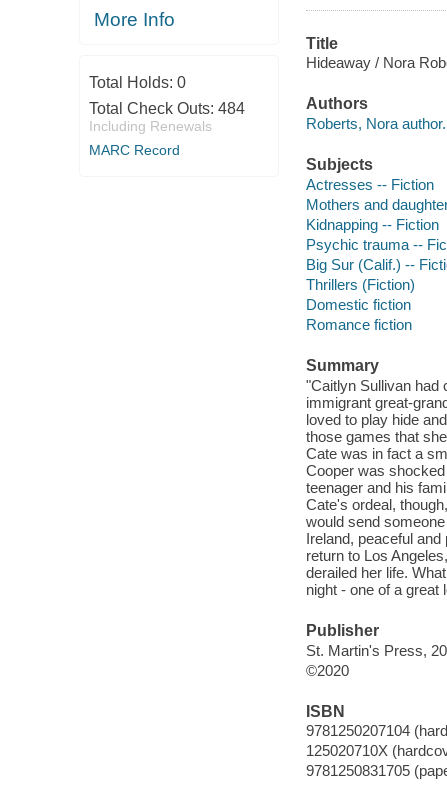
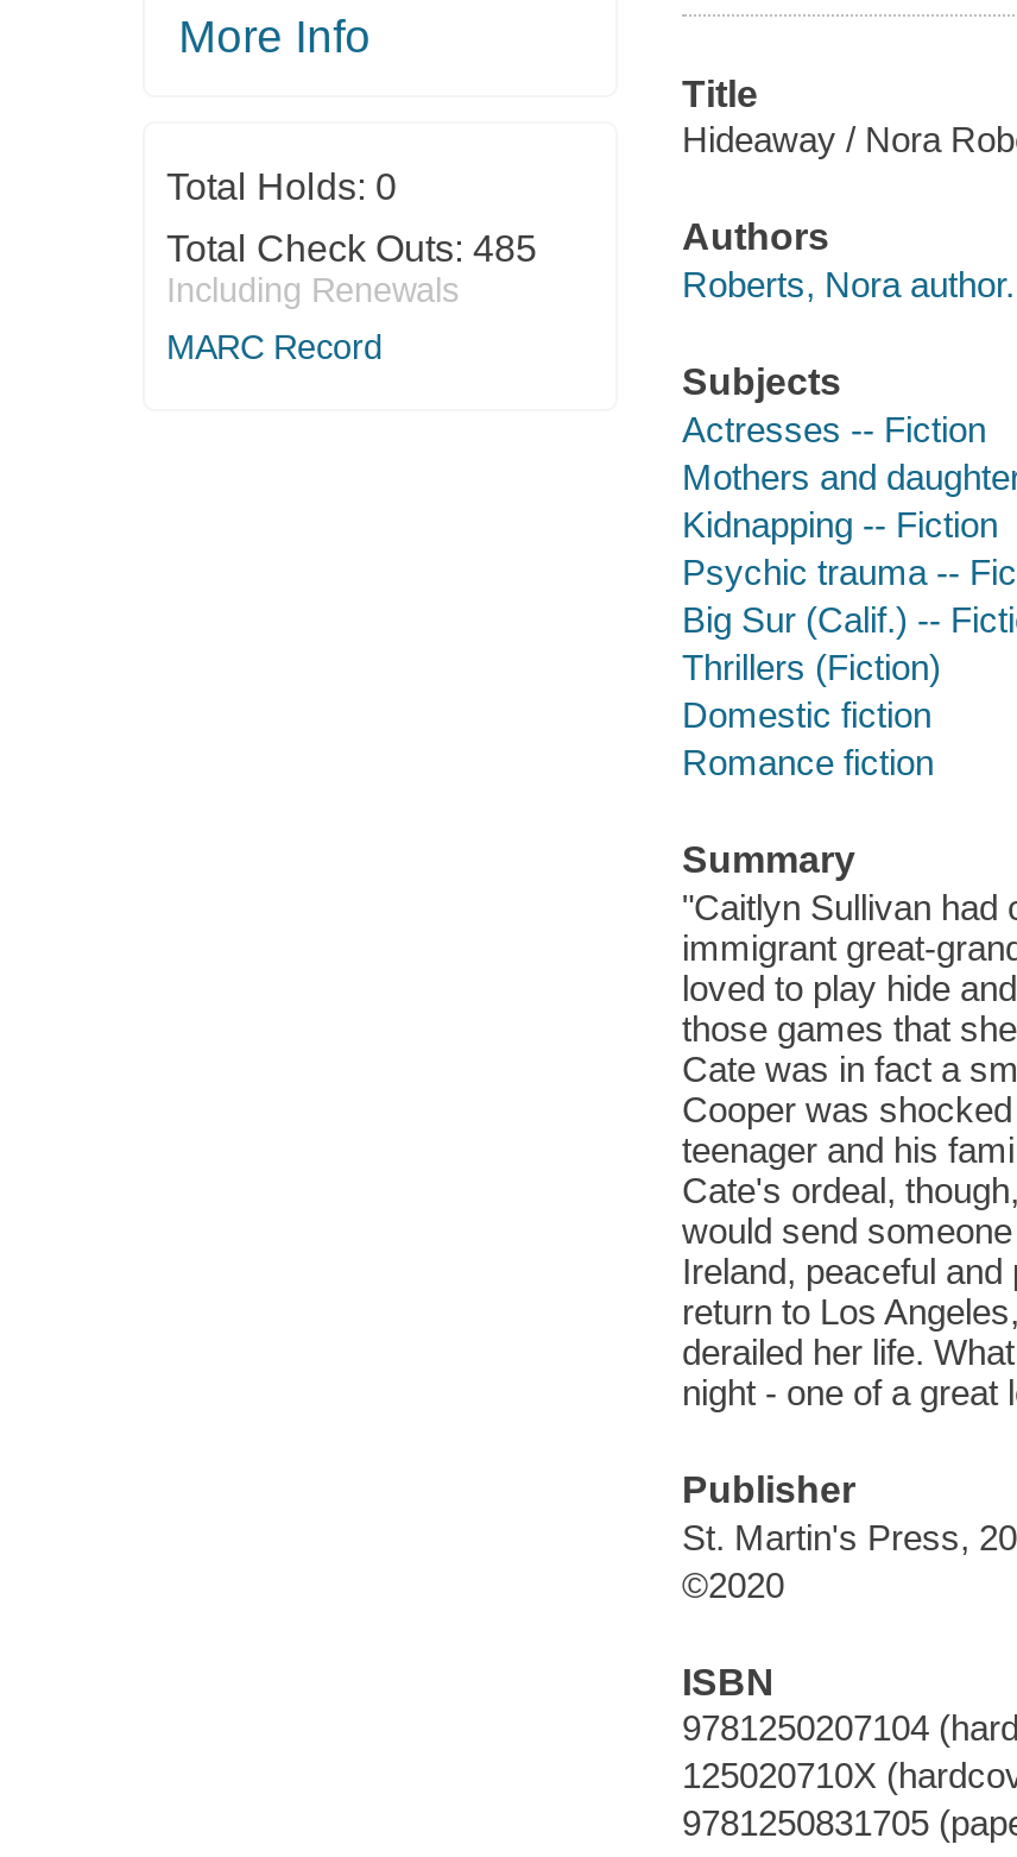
- Total Check Outs: 484
+ Total Check Outs: 485
